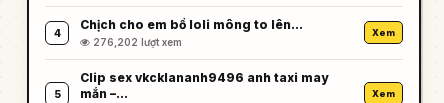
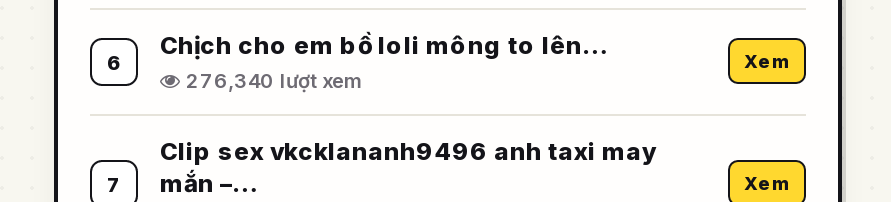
- 4
+ 6

- 276,202 lượt xem
+ 276,340 lượt xem

- 5 mắn –…
+ 7 mắn –…
